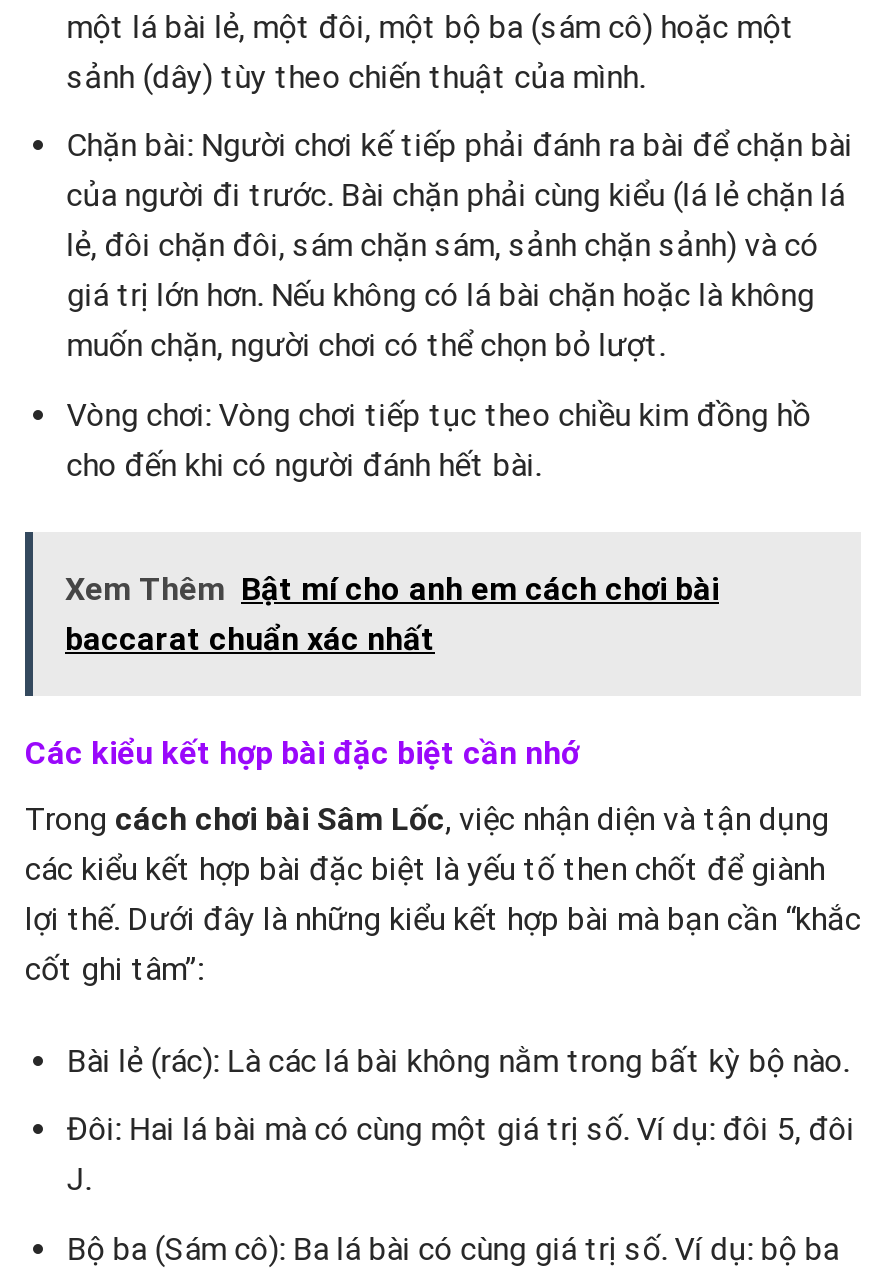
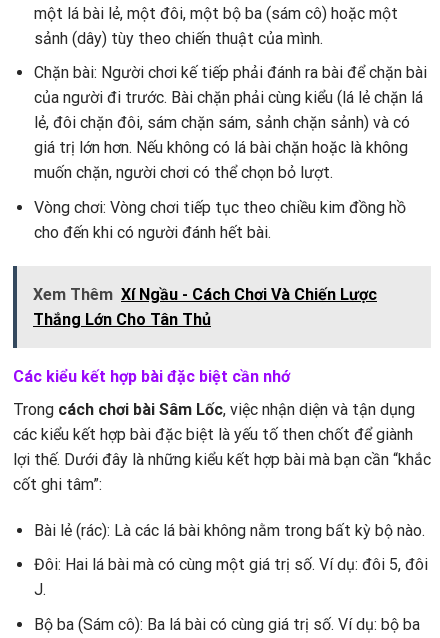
- Xem Thêm Bật mí cho anh em cách chơi bài
- baccarat chuẩn xác nhất
+ Xem Thêm Xí Ngầu - Cách Chơi Và Chiến Lược
+ Thắng Lớn Cho Tân Thủ
